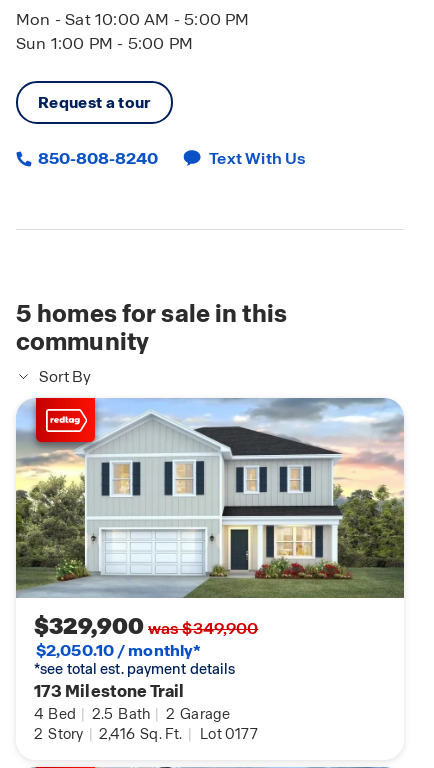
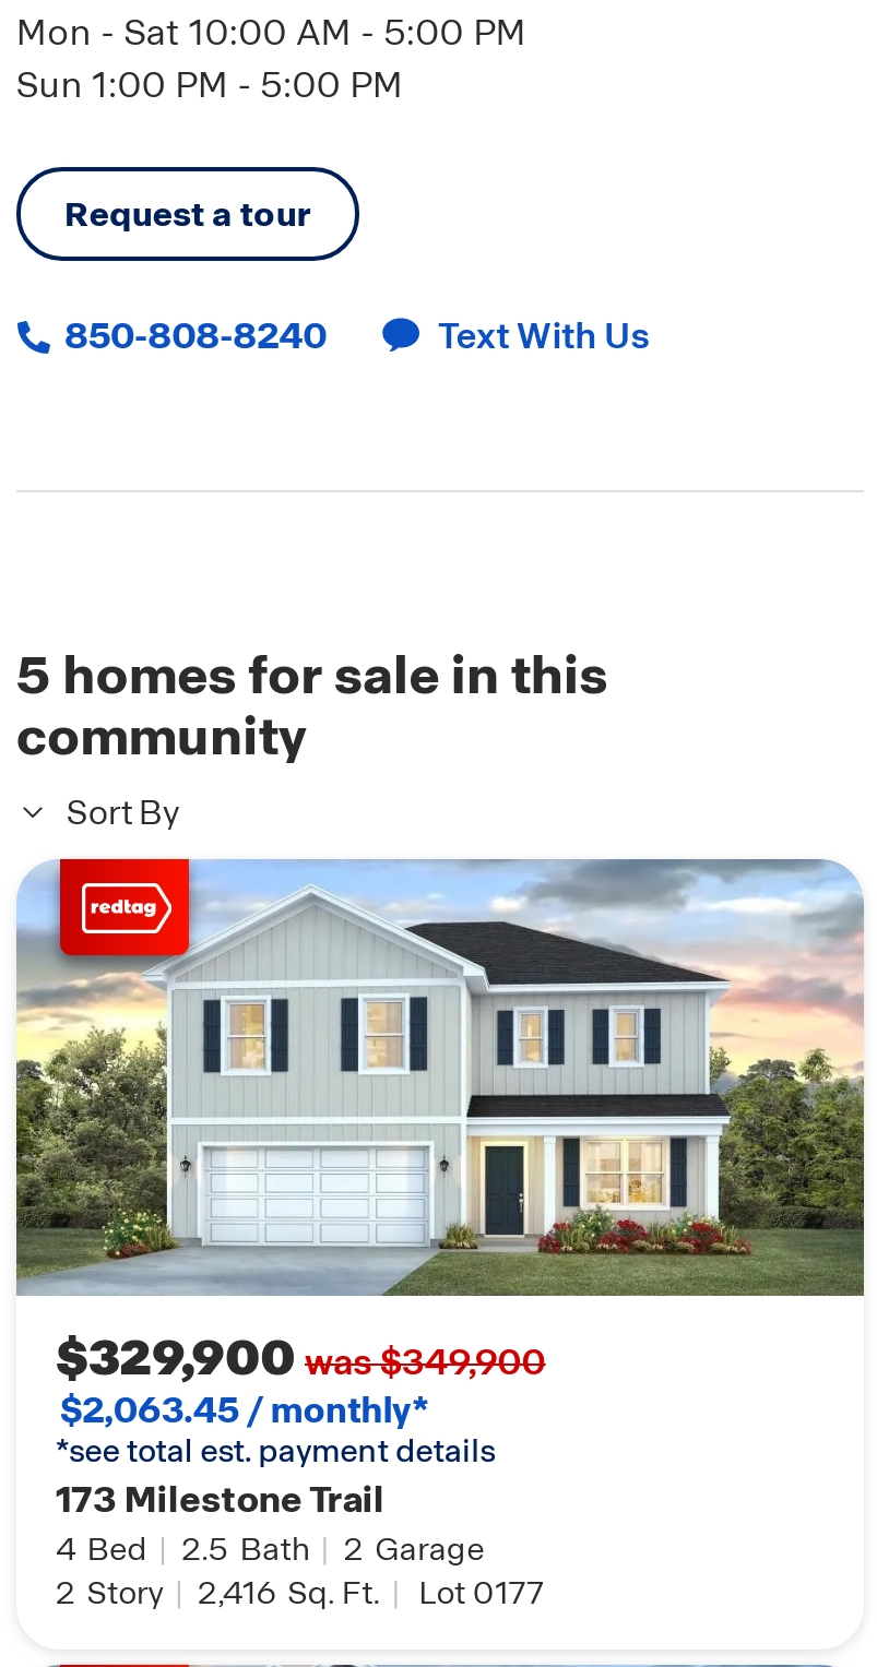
- $2,050.10 / monthly*
+ $2,063.45 / monthly*
